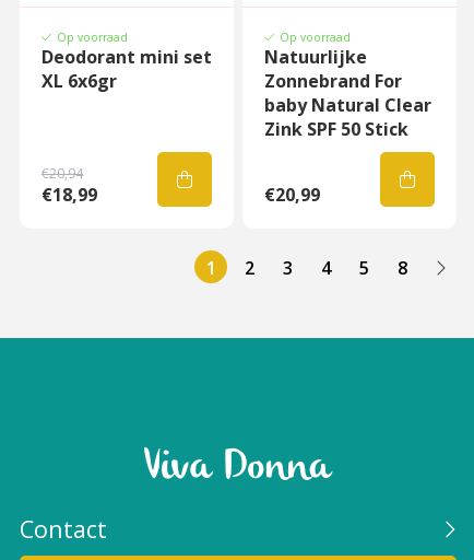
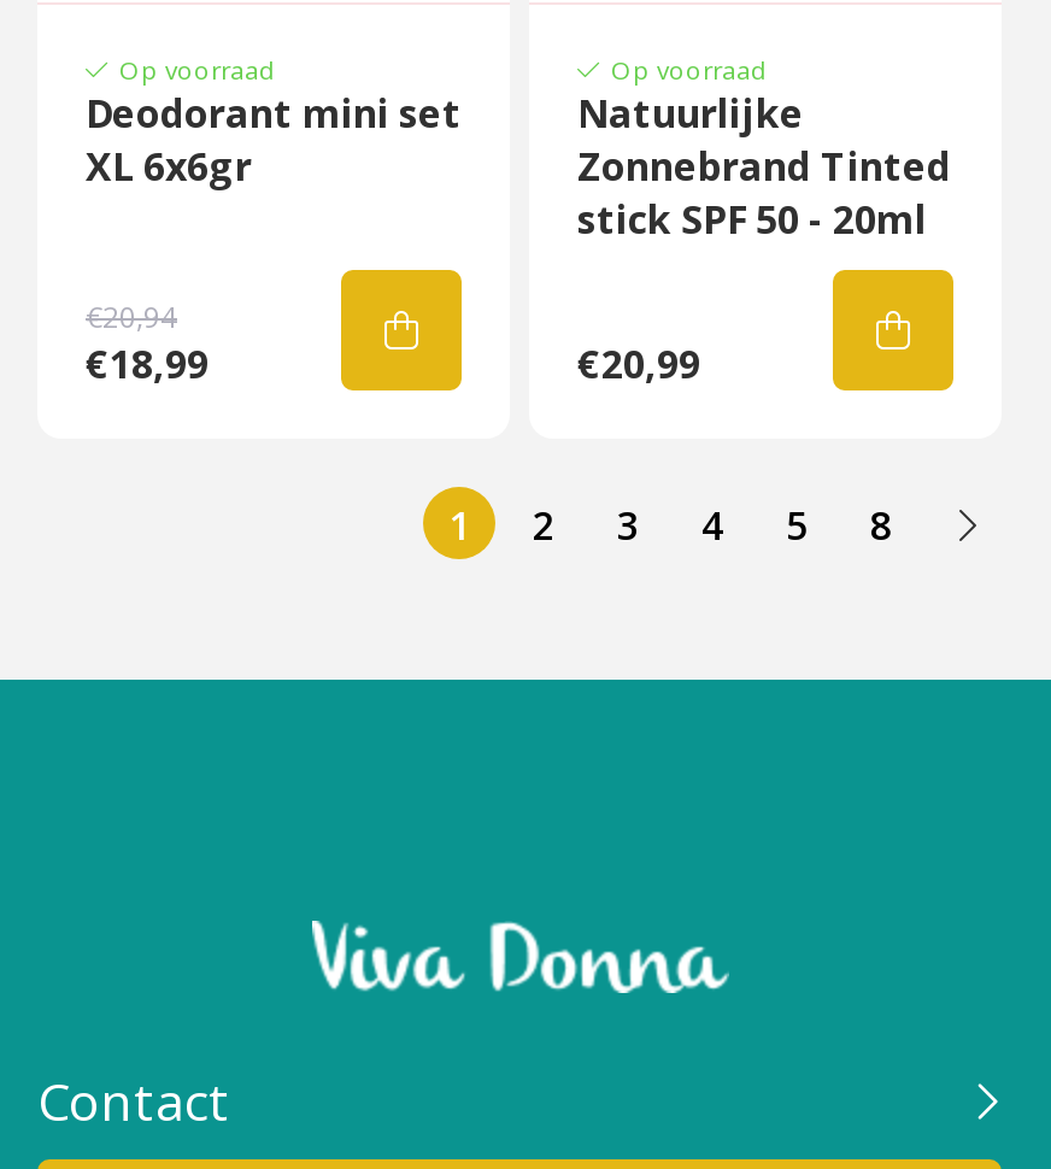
- Zonnebrand For
- baby Natural Clear
- Zink SPF 50 Stick
+ Zonnebrand Tinted
+ stick SPF 50 - 20ml
